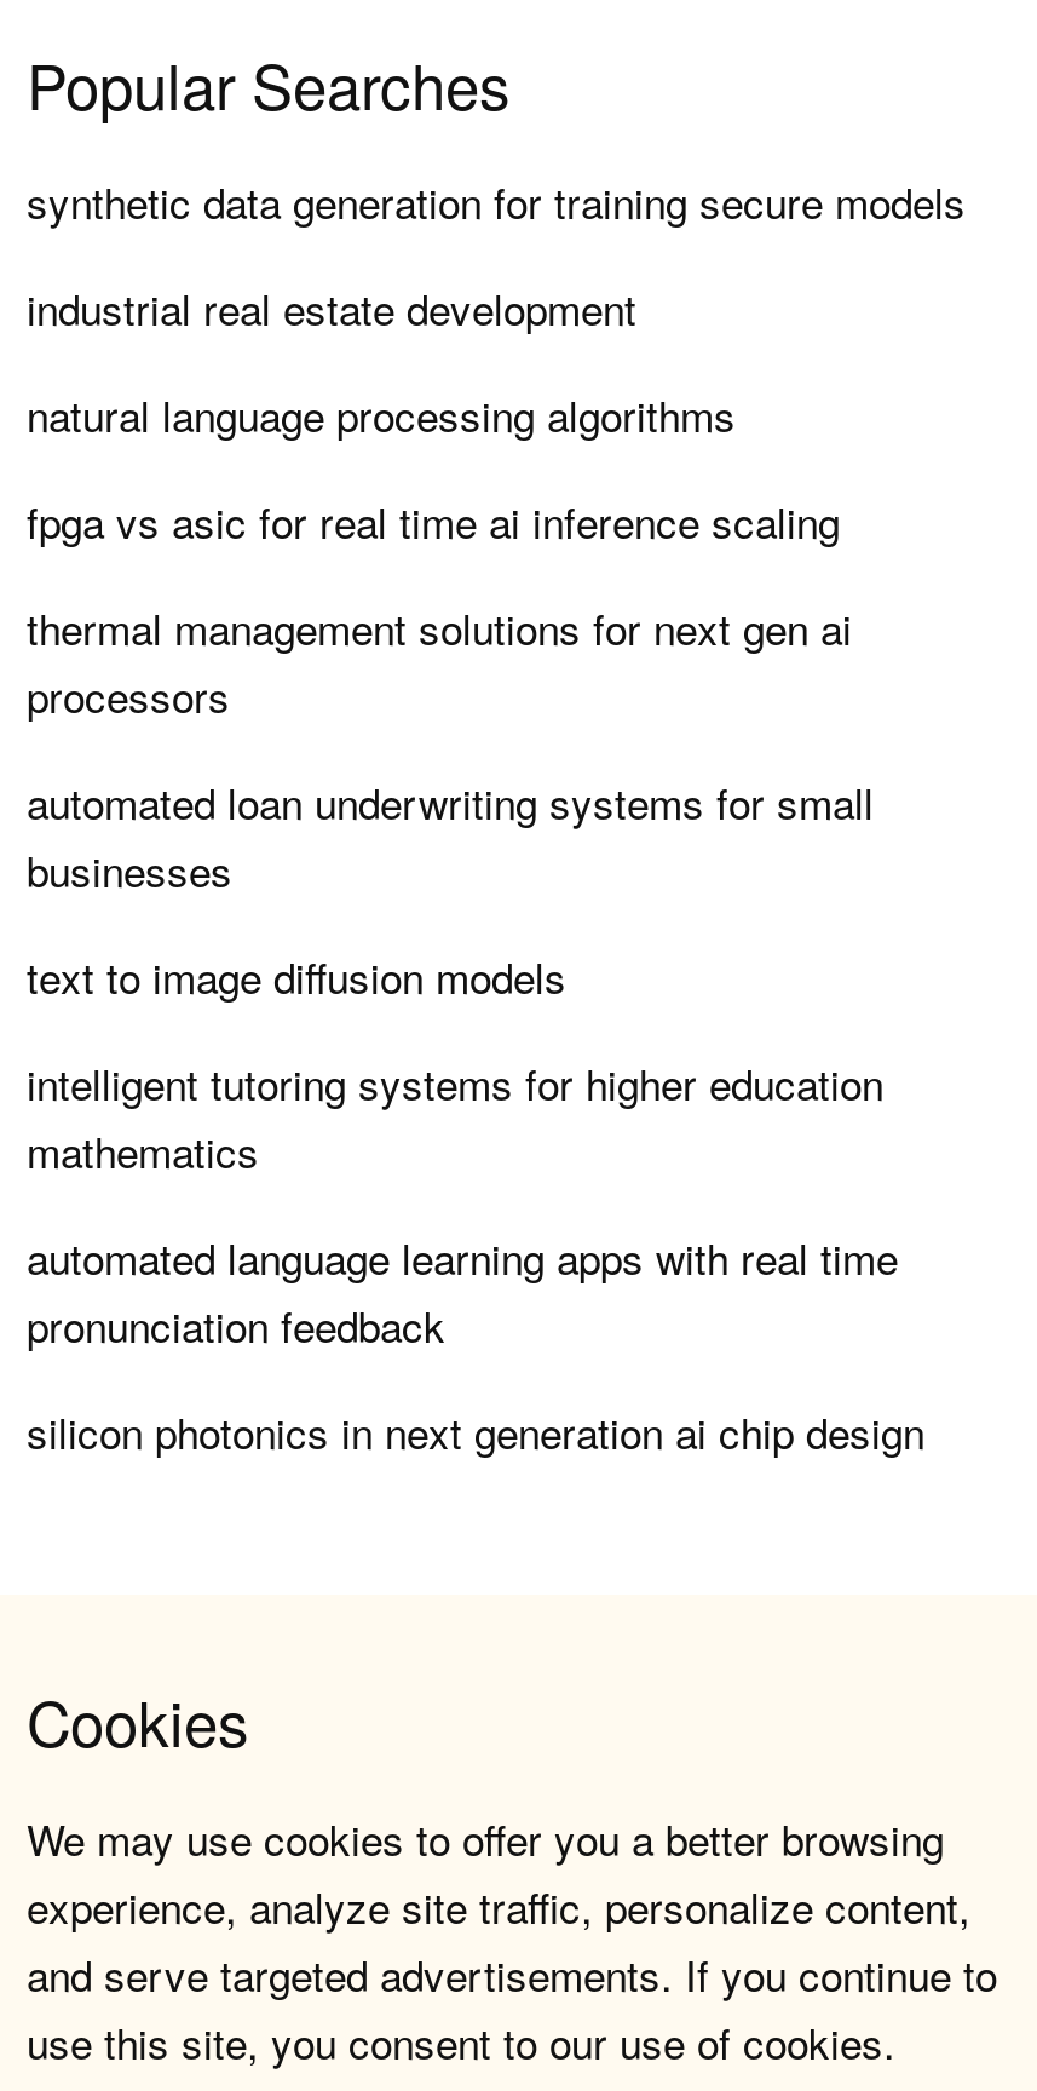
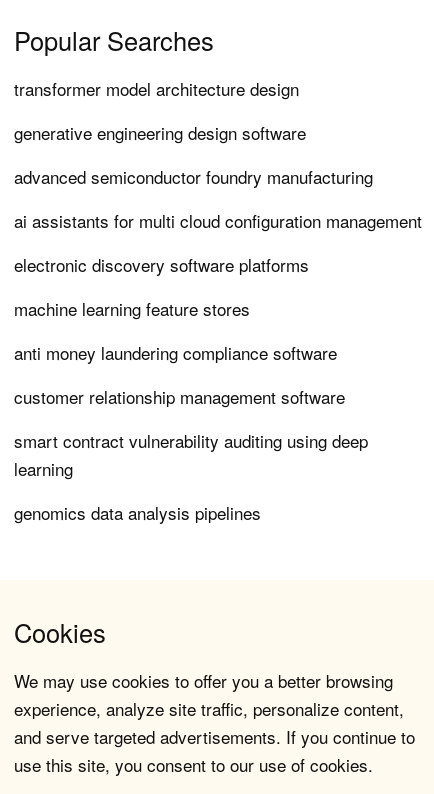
- synthetic data generation for training secure models
+ transformer model architecture design

- industrial real estate development
+ generative engineering design software

- natural language processing algorithms
+ advanced semiconductor foundry manufacturing

- fpga vs asic for real time ai inference scaling
+ ai assistants for multi cloud configuration management

- thermal management solutions for next gen ai
- processors
+ electronic discovery software platforms

- automated loan underwriting systems for small
- businesses
+ machine learning feature stores

- text to image diffusion models
+ anti money laundering compliance software

- intelligent tutoring systems for higher education
- mathematics
+ customer relationship management software

- automated language learning apps with real time
- pronunciation feedback
+ smart contract vulnerability auditing using deep
+ learning

- silicon photonics in next generation ai chip design
+ genomics data analysis pipelines
